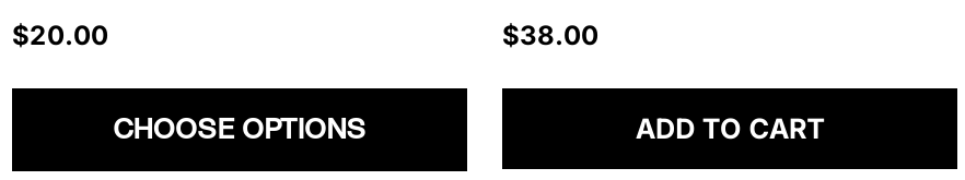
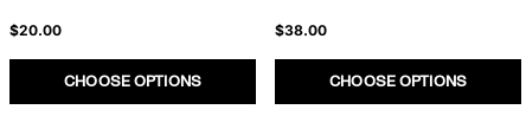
- ADD TO CART
+ CHOOSE OPTIONS
